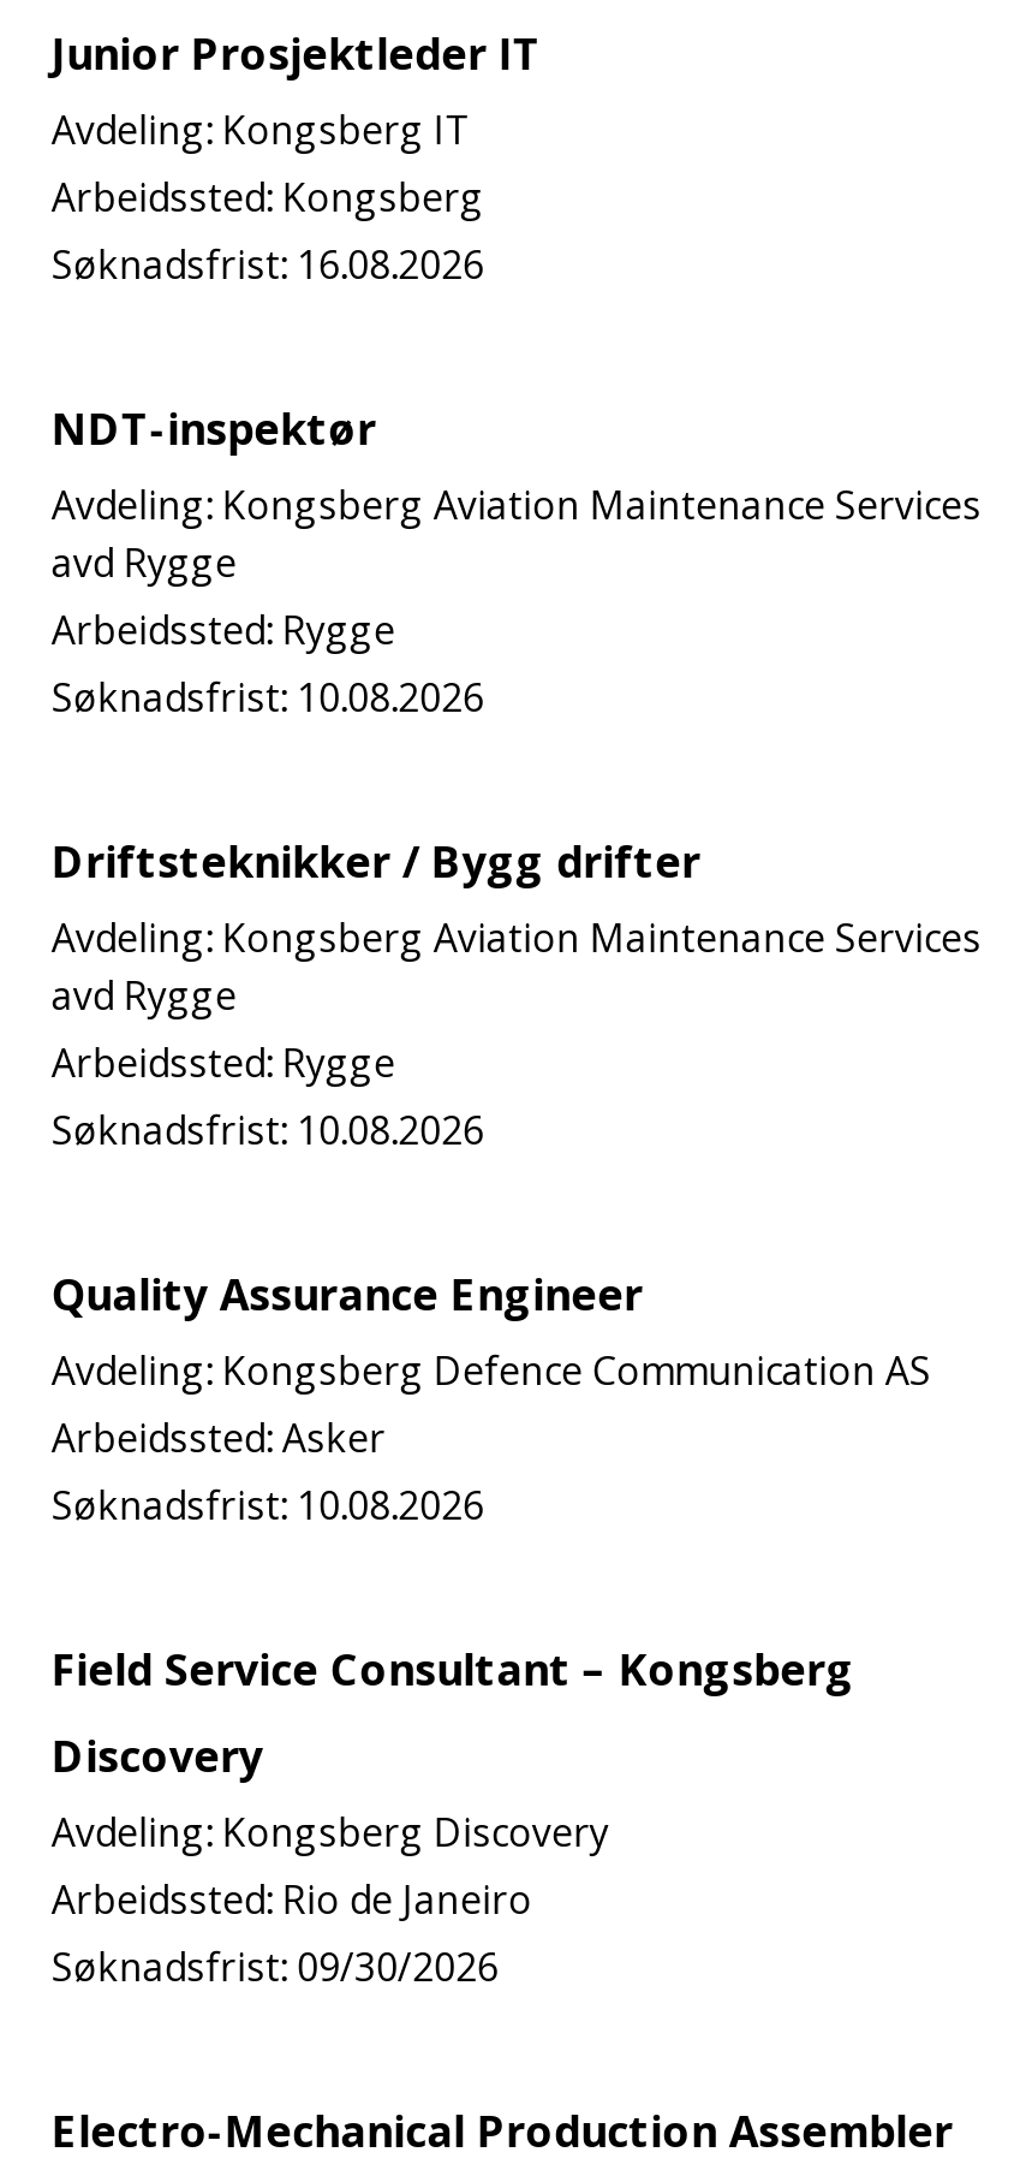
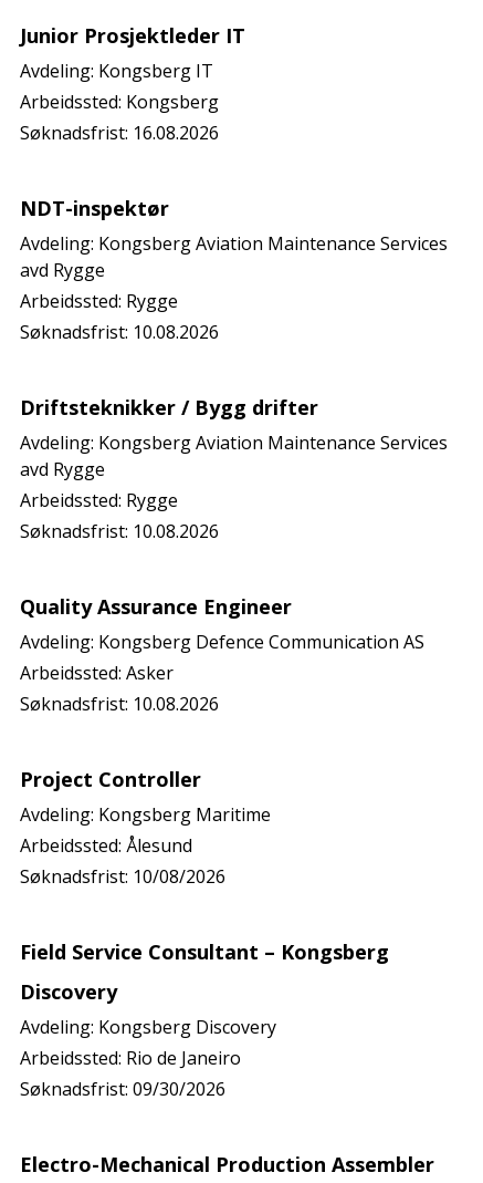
+ Project Controller
+ Avdeling: Kongsberg Maritime
+ Arbeidssted: Ålesund
+ Søknadsfrist: 10/08/2026
